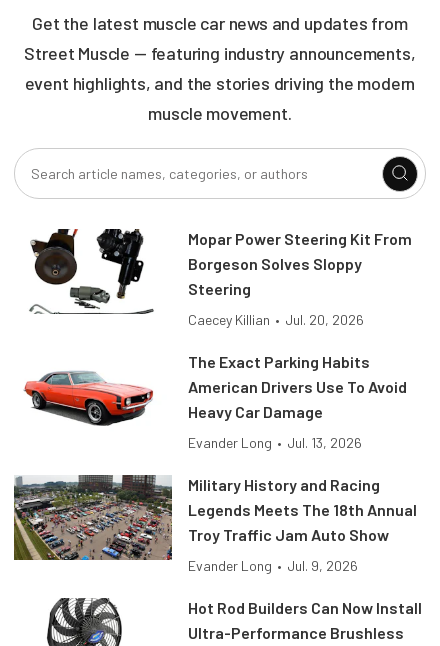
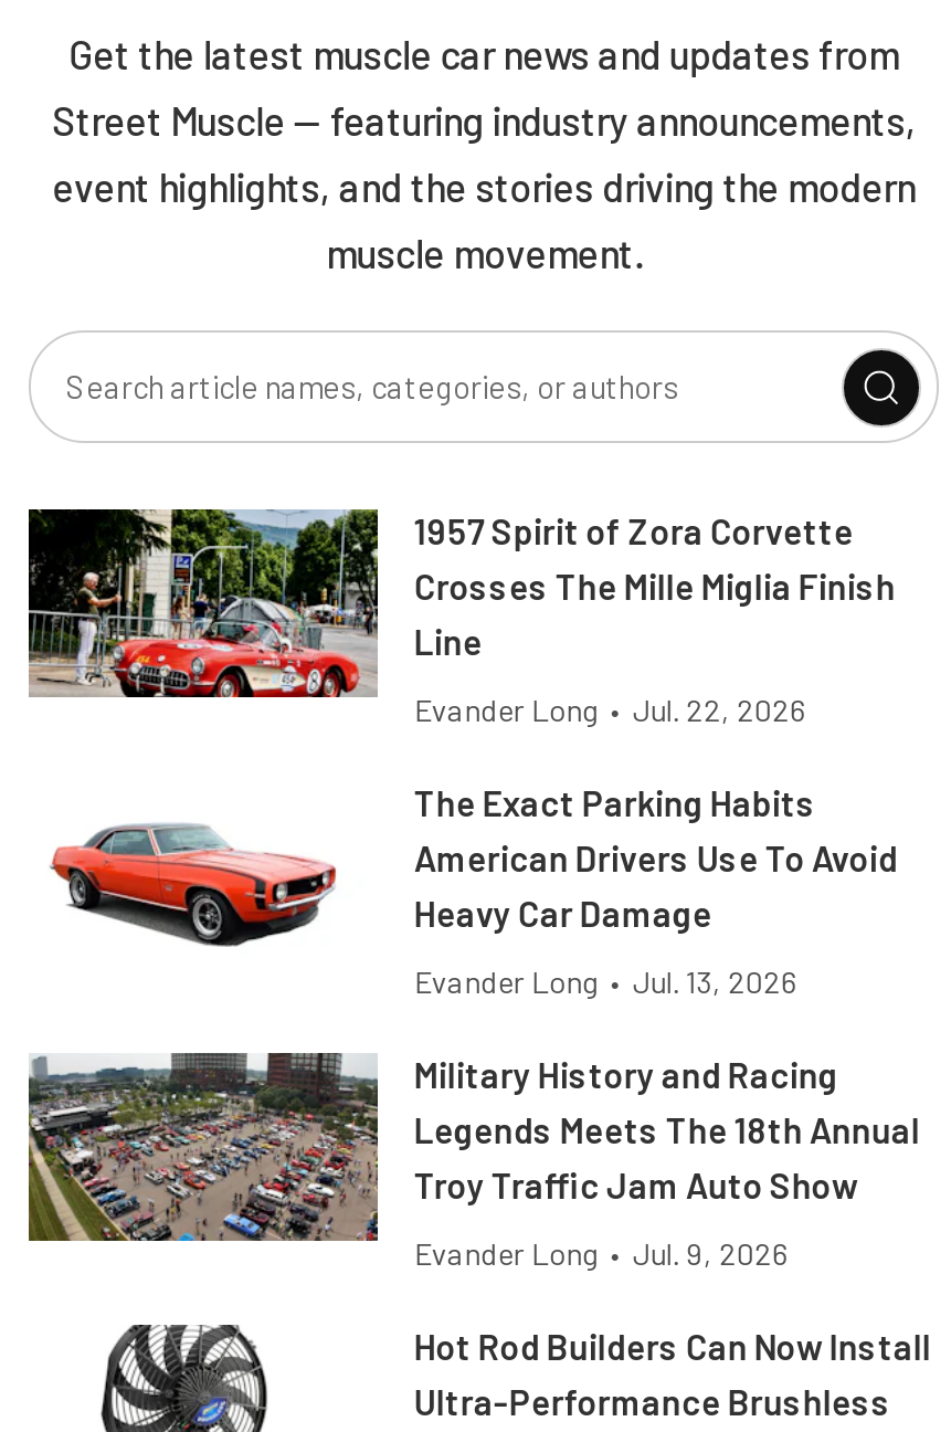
- [image]
- Mopar Power Steering Kit From
- Borgeson Solves Sloppy
- Steering
+ [image]
+ 1957 Spirit of Zora Corvette
+ Crosses The Mille Miglia Finish
+ Line

- Caecey Killian • Jul. 20, 2026
+ Evander Long • Jul. 22, 2026
